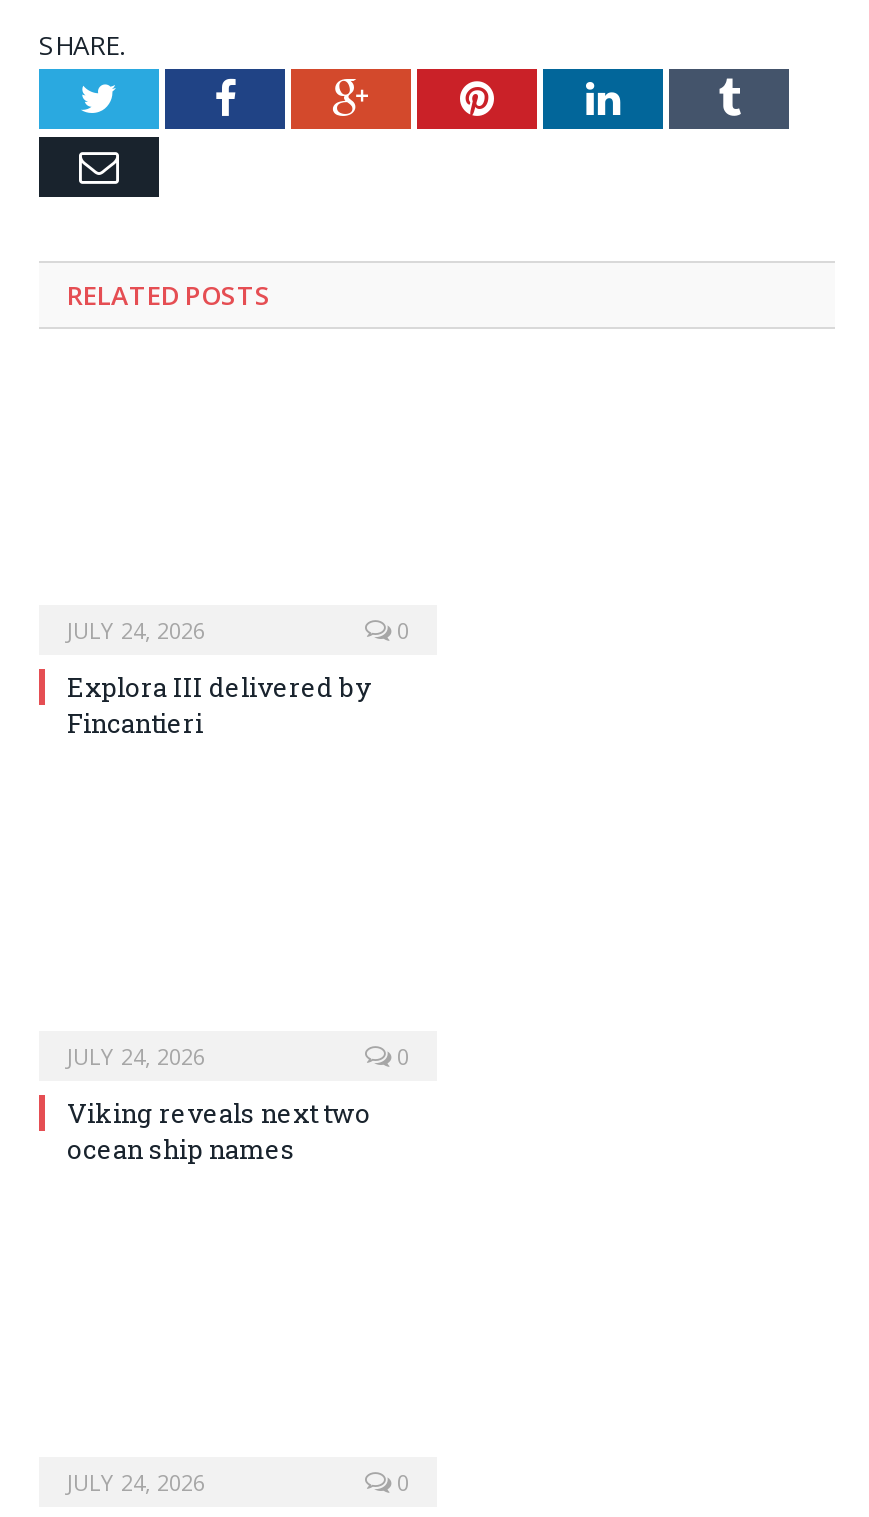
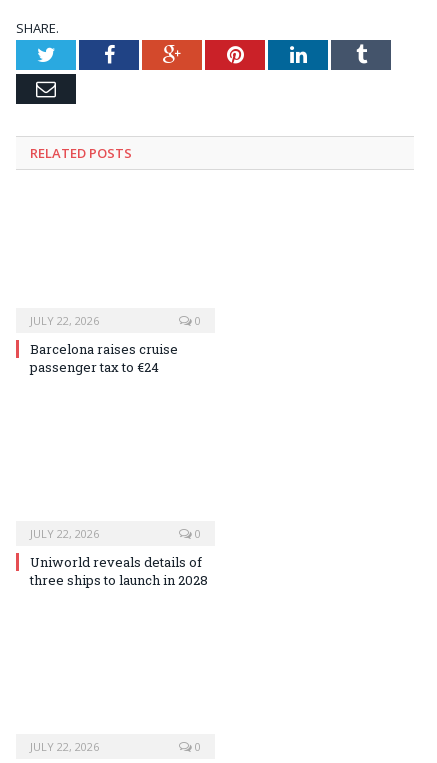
- JULY 24, 2026
+ JULY 22, 2026

- Explora III delivered by
- Fincantieri
+ Barcelona raises cruise
+ passenger tax to €24

- JULY 24, 2026
+ JULY 22, 2026

- Viking reveals next two
- ocean ship names
+ Uniworld reveals details of
+ three ships to launch in 2028

- JULY 24, 2026
+ JULY 22, 2026
